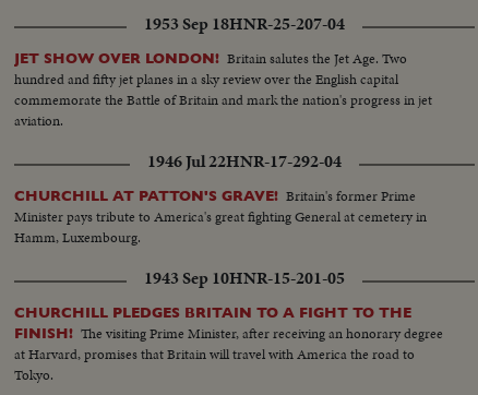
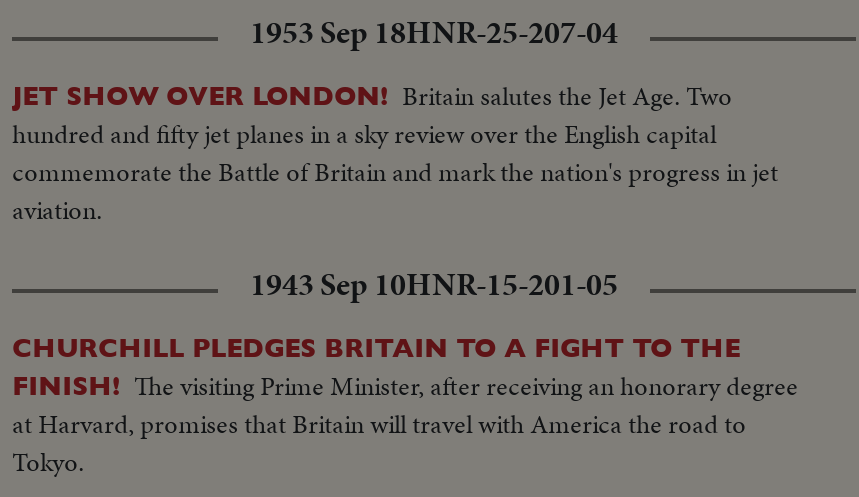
- 1946 Jul 22HNR-17-292-04
- CHURCHILL AT PATTON'S GRAVE! Britain's former Prime
- Minister pays tribute to America's great fighting General at cemetery in
- Hamm, Luxembourg.
